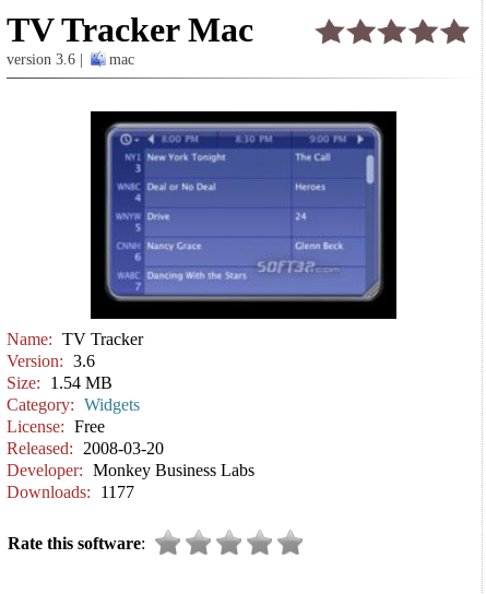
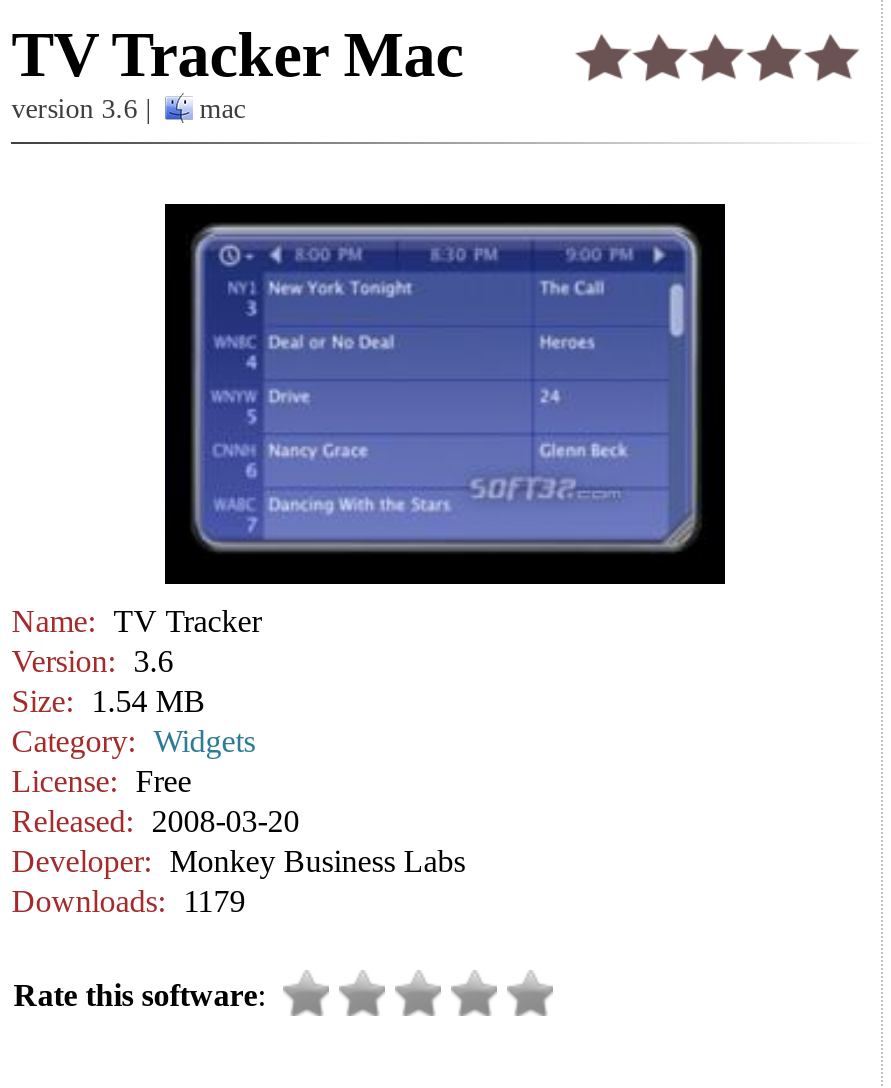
- Downloads: 1177
+ Downloads: 1179
